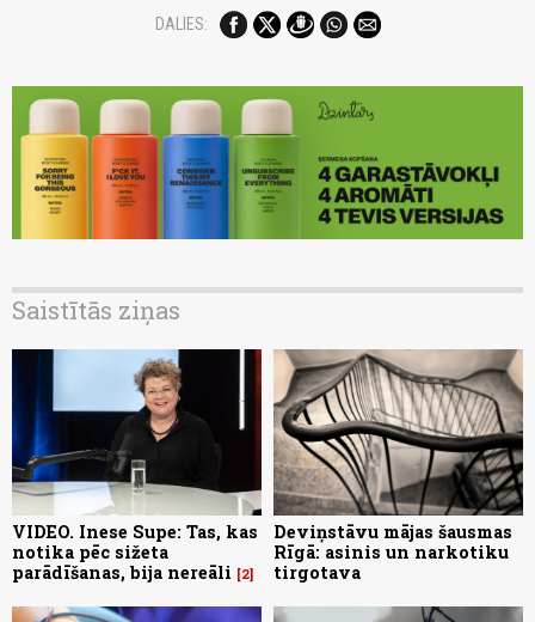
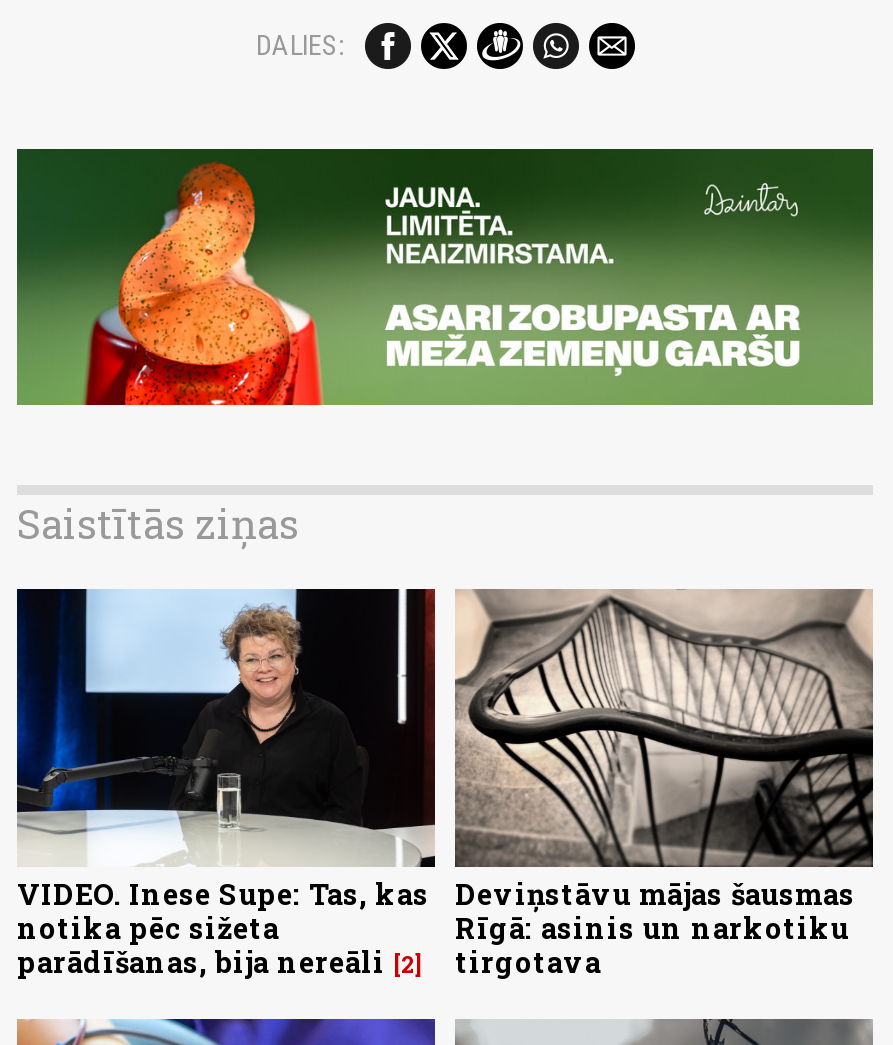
- [image]
+ [image]
